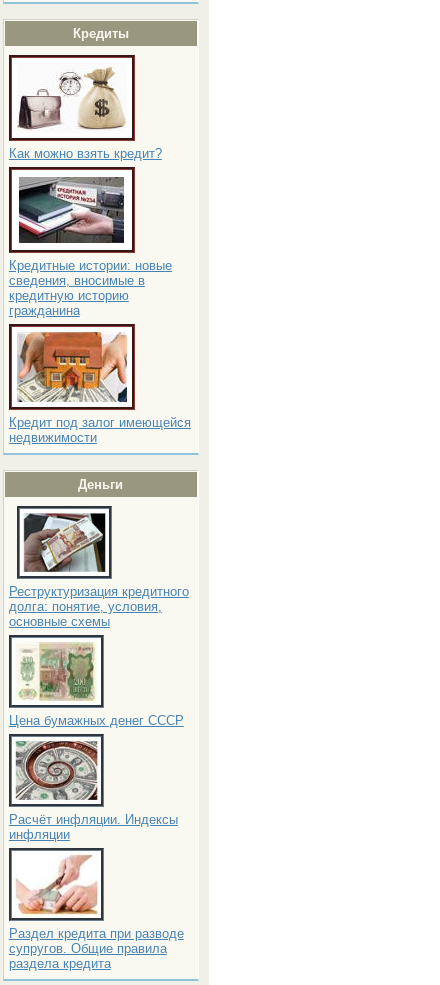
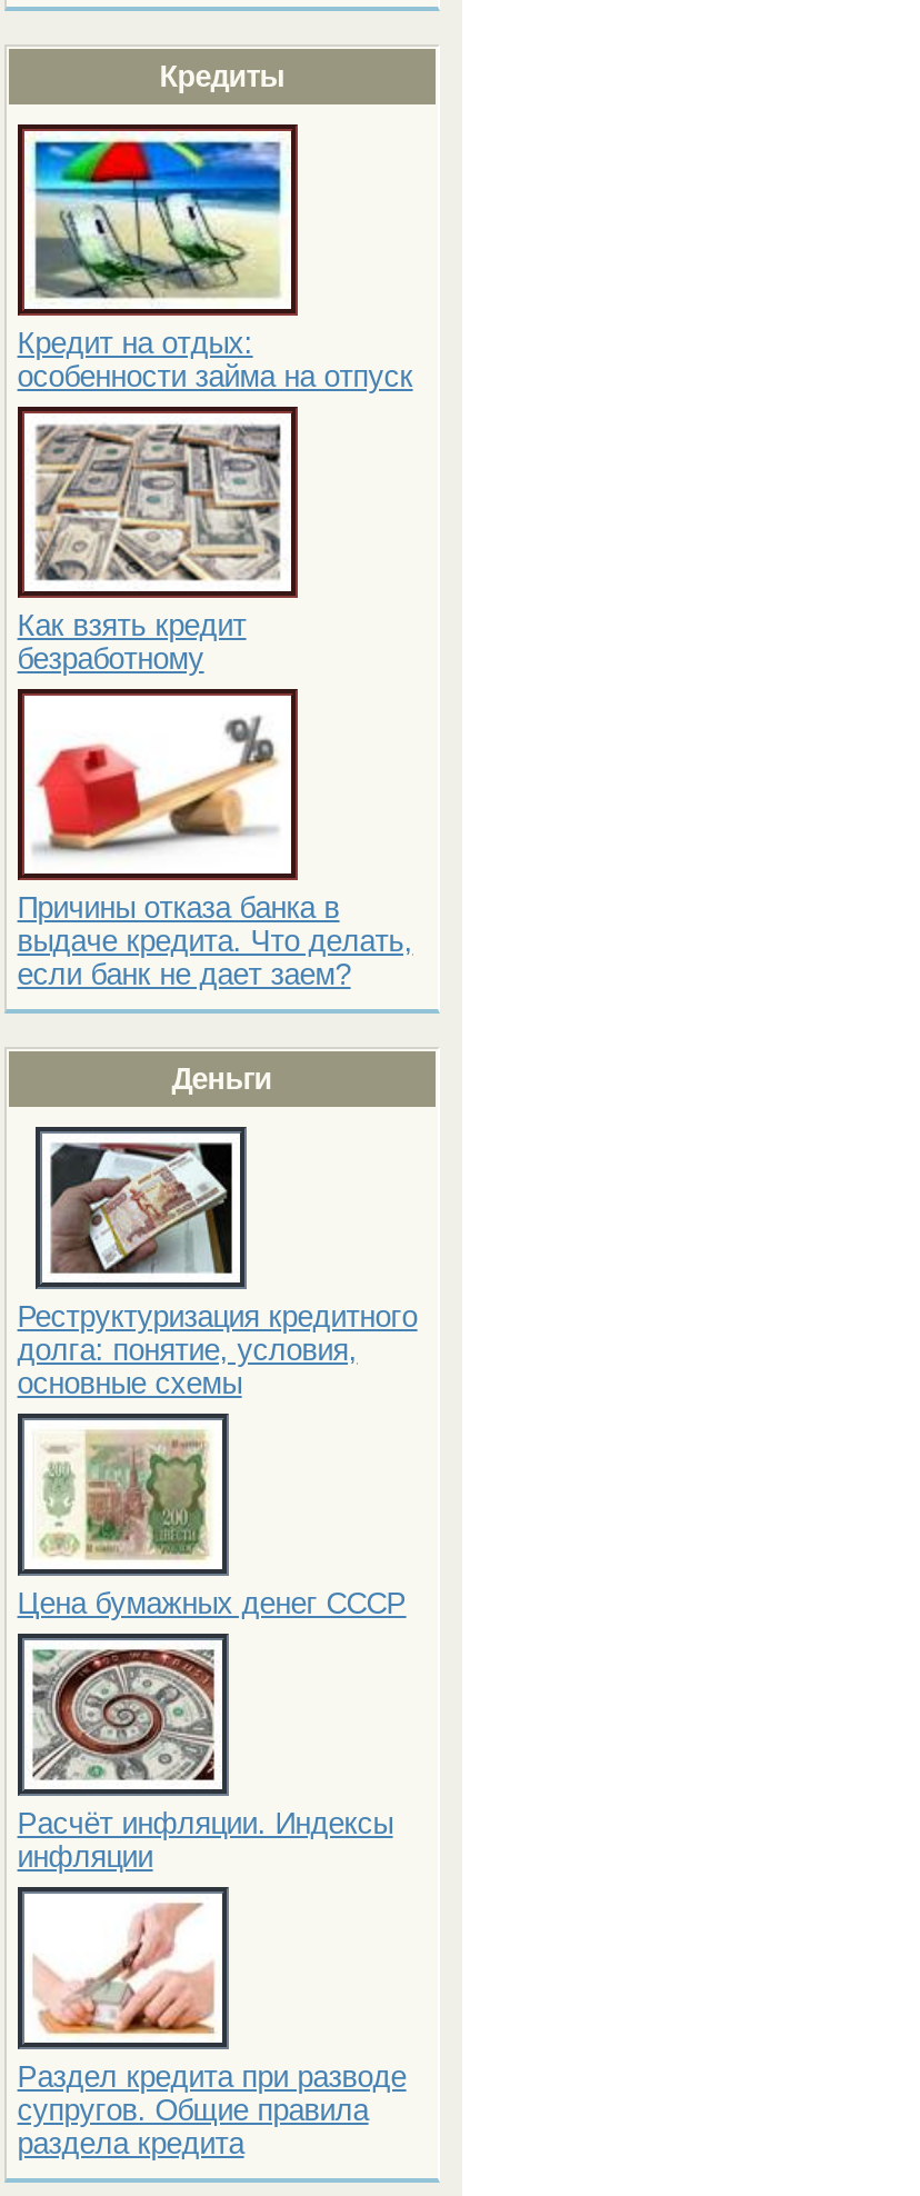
- [image]
- Как можно взять кредит?
+ [image]
+ Кредит на отдых:
+ особенности займа на отпуск

- [image]
- Кредитные истории: новые
- сведения, вносимые в
- кредитную историю
- гражданина
+ [image]
+ Как взять кредит
+ безработному

- [image]
- Кредит под залог имеющейся
- недвижимости
+ [image]
+ Причины отказа банка в
+ выдаче кредита. Что делать,
+ если банк не дает заем?
